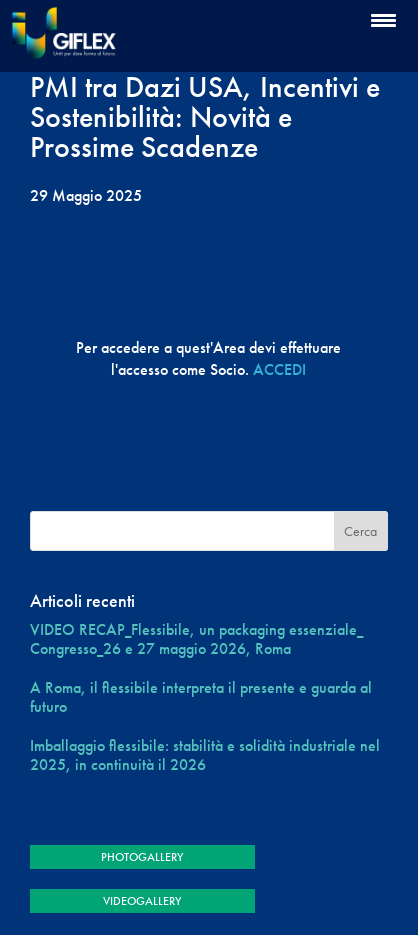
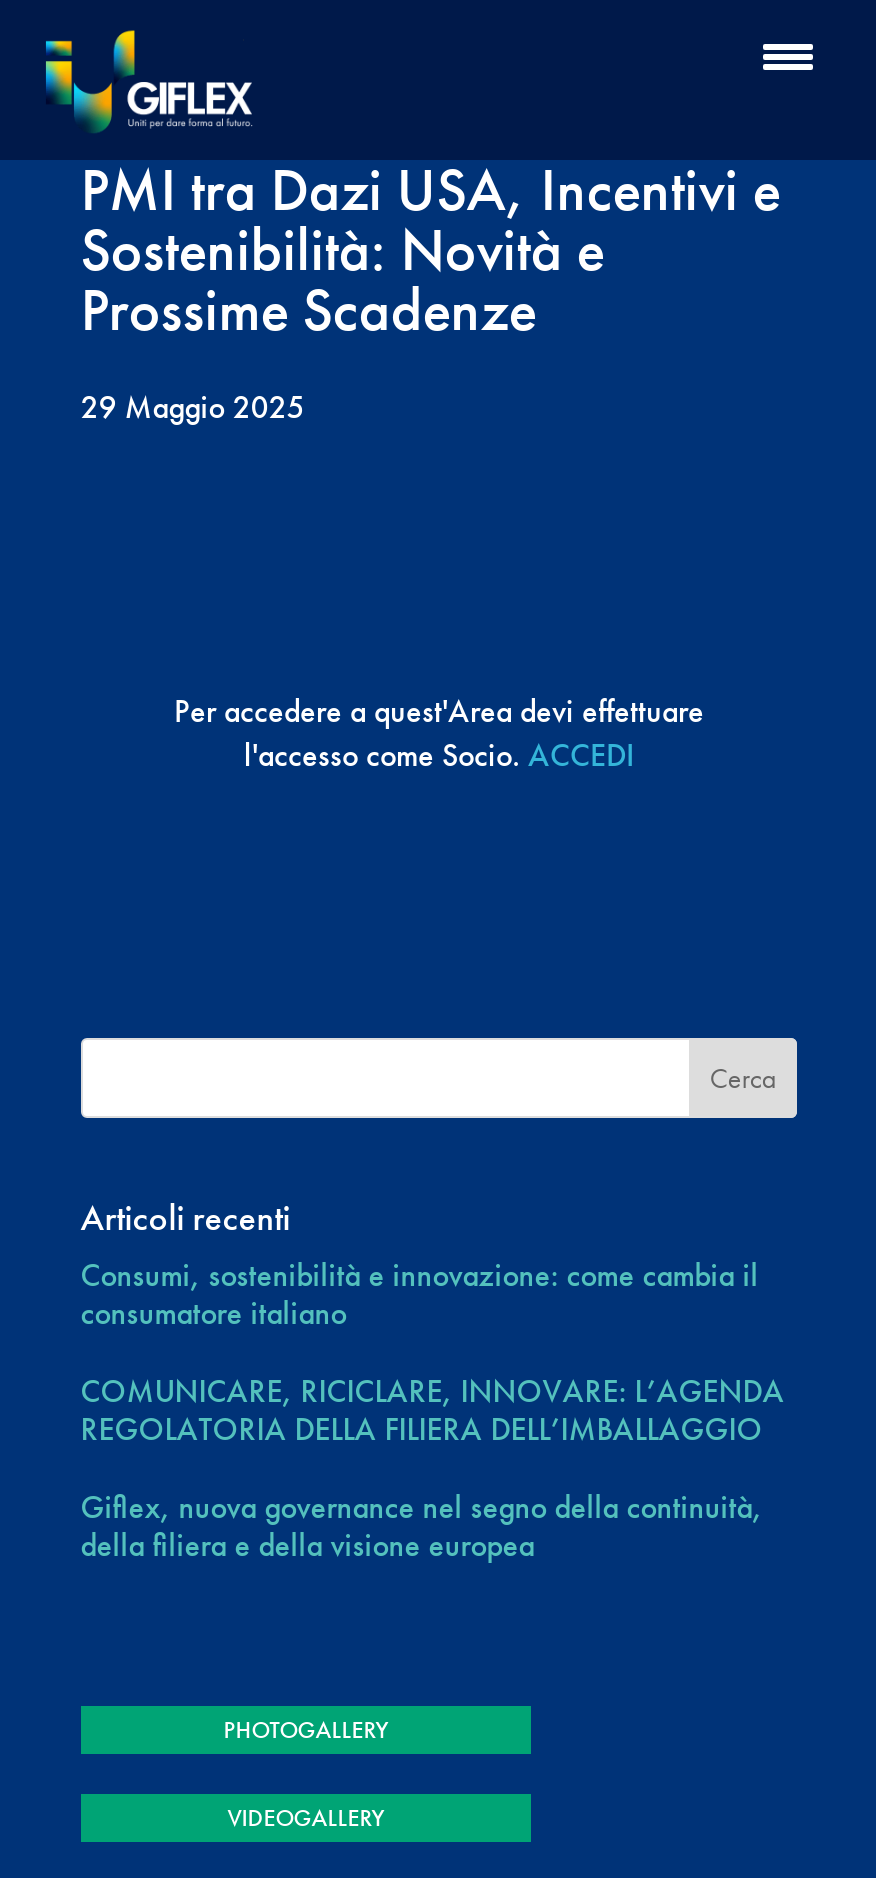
- VIDEO RECAP_Flessibile, un packaging essenziale_
- Congresso_26 e 27 maggio 2026, Roma
+ Consumi, sostenibilità e innovazione: come cambia il
+ consumatore italiano

- A Roma, il flessibile interpreta il presente e guarda al
- futuro
+ COMUNICARE, RICICLARE, INNOVARE: L’AGENDA
+ REGOLATORIA DELLA FILIERA DELL’IMBALLAGGIO

- Imballaggio flessibile: stabilità e solidità industriale nel
- 2025, in continuità il 2026
+ Giflex, nuova governance nel segno della continuità,
+ della filiera e della visione europea
